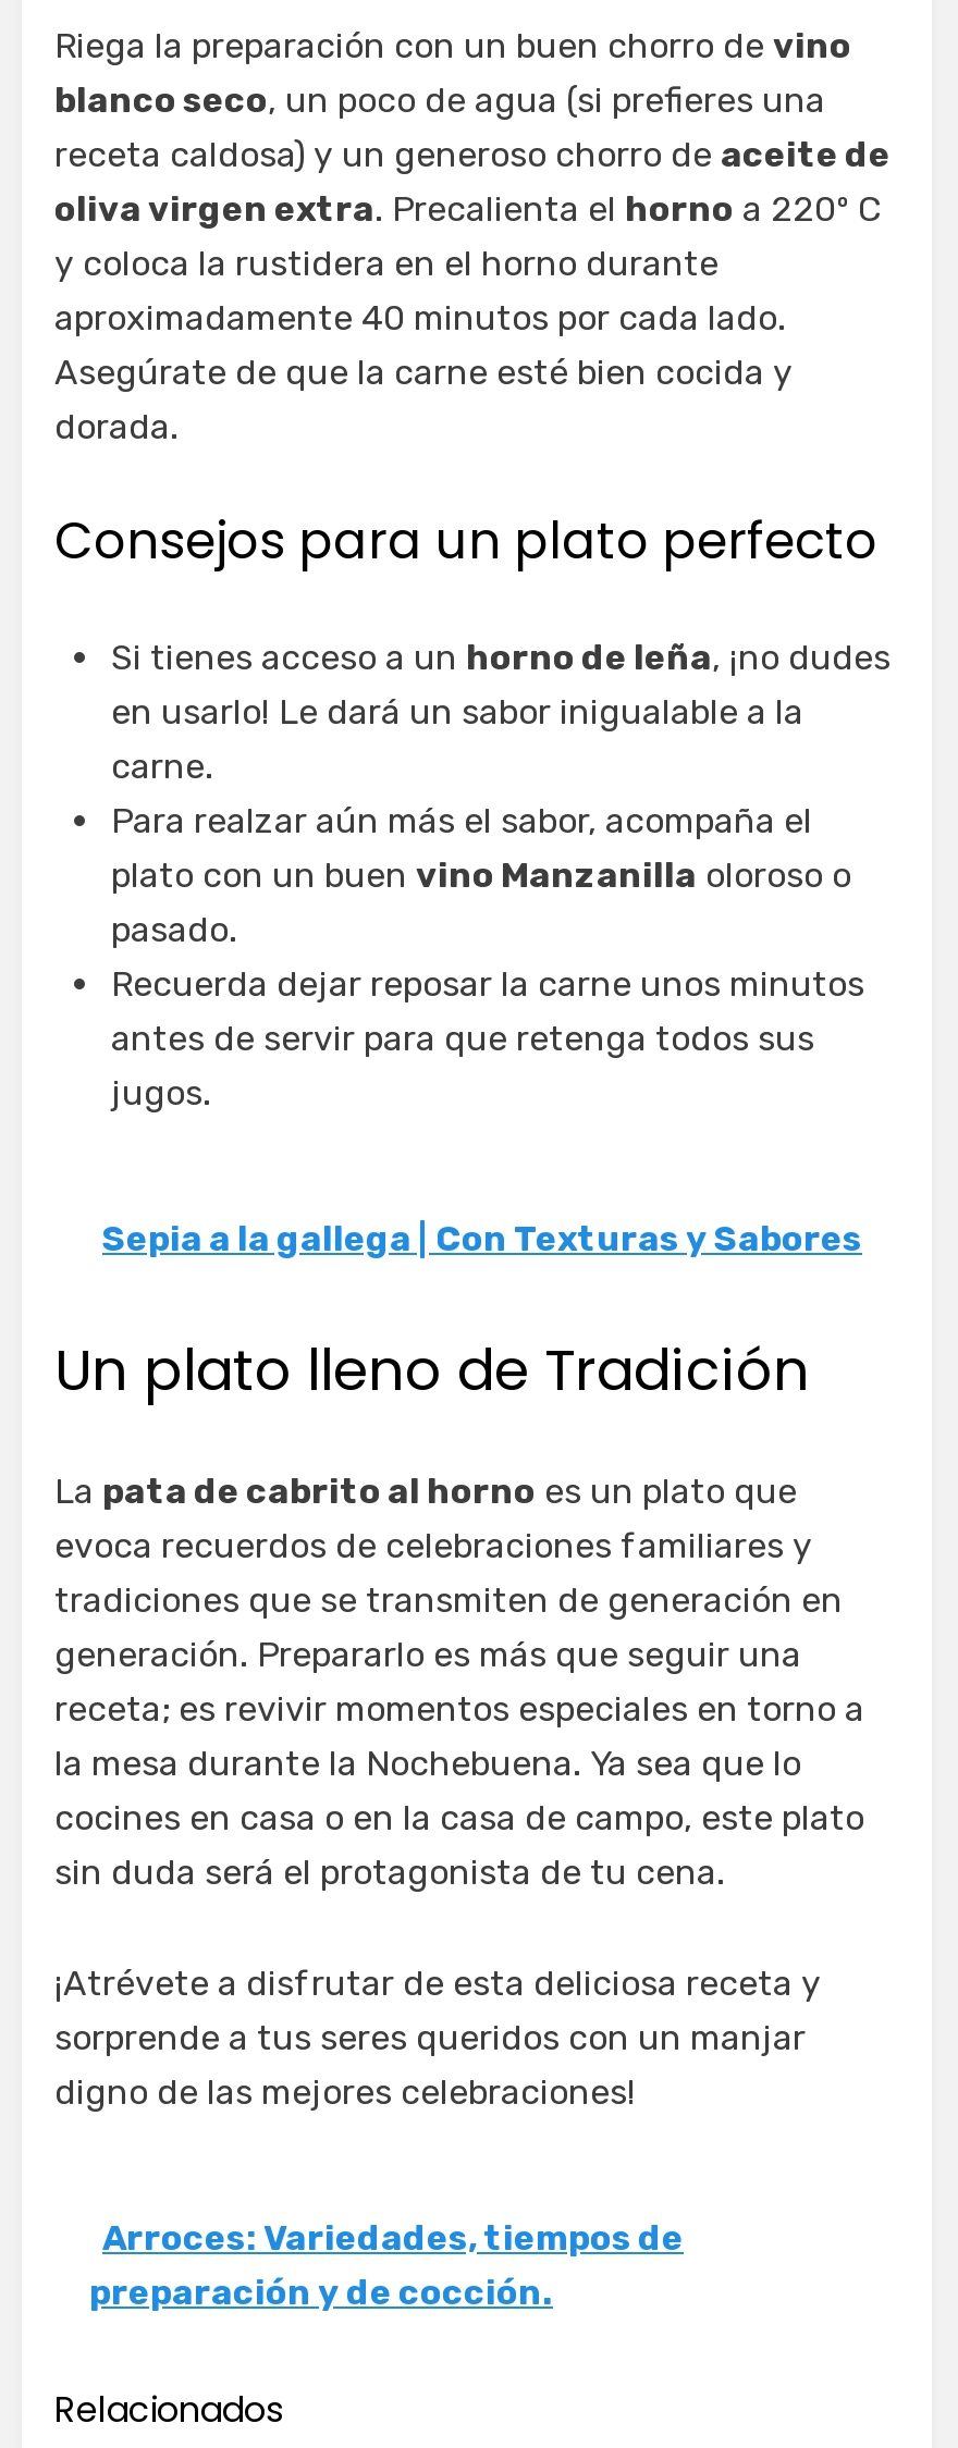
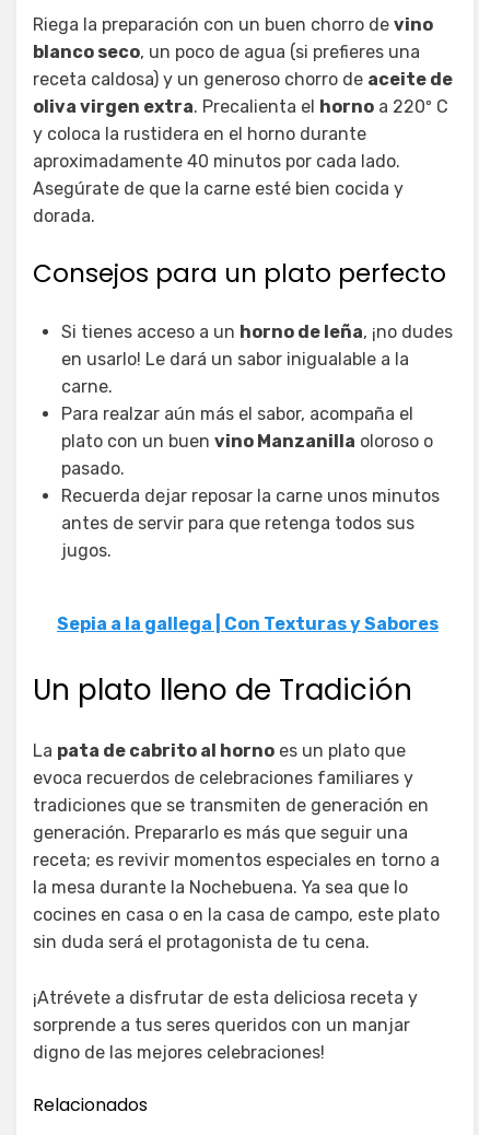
- Arroces: Variedades, tiempos de
- preparación y de cocción.
